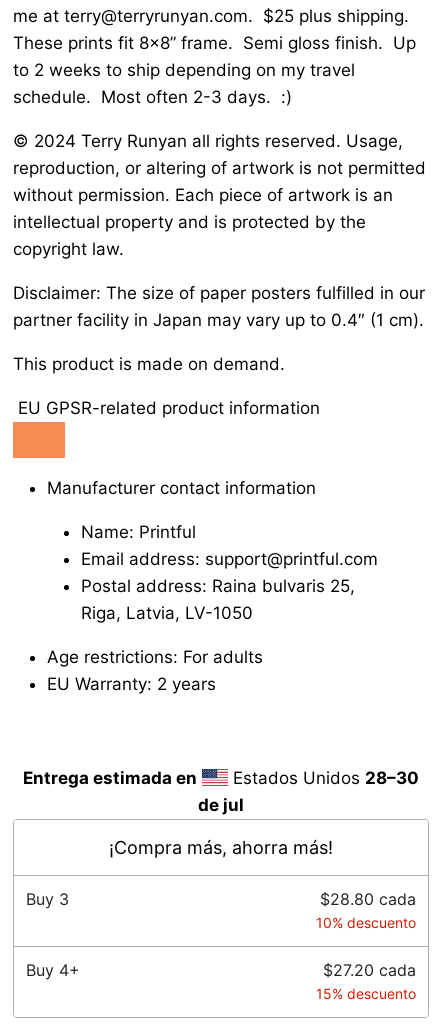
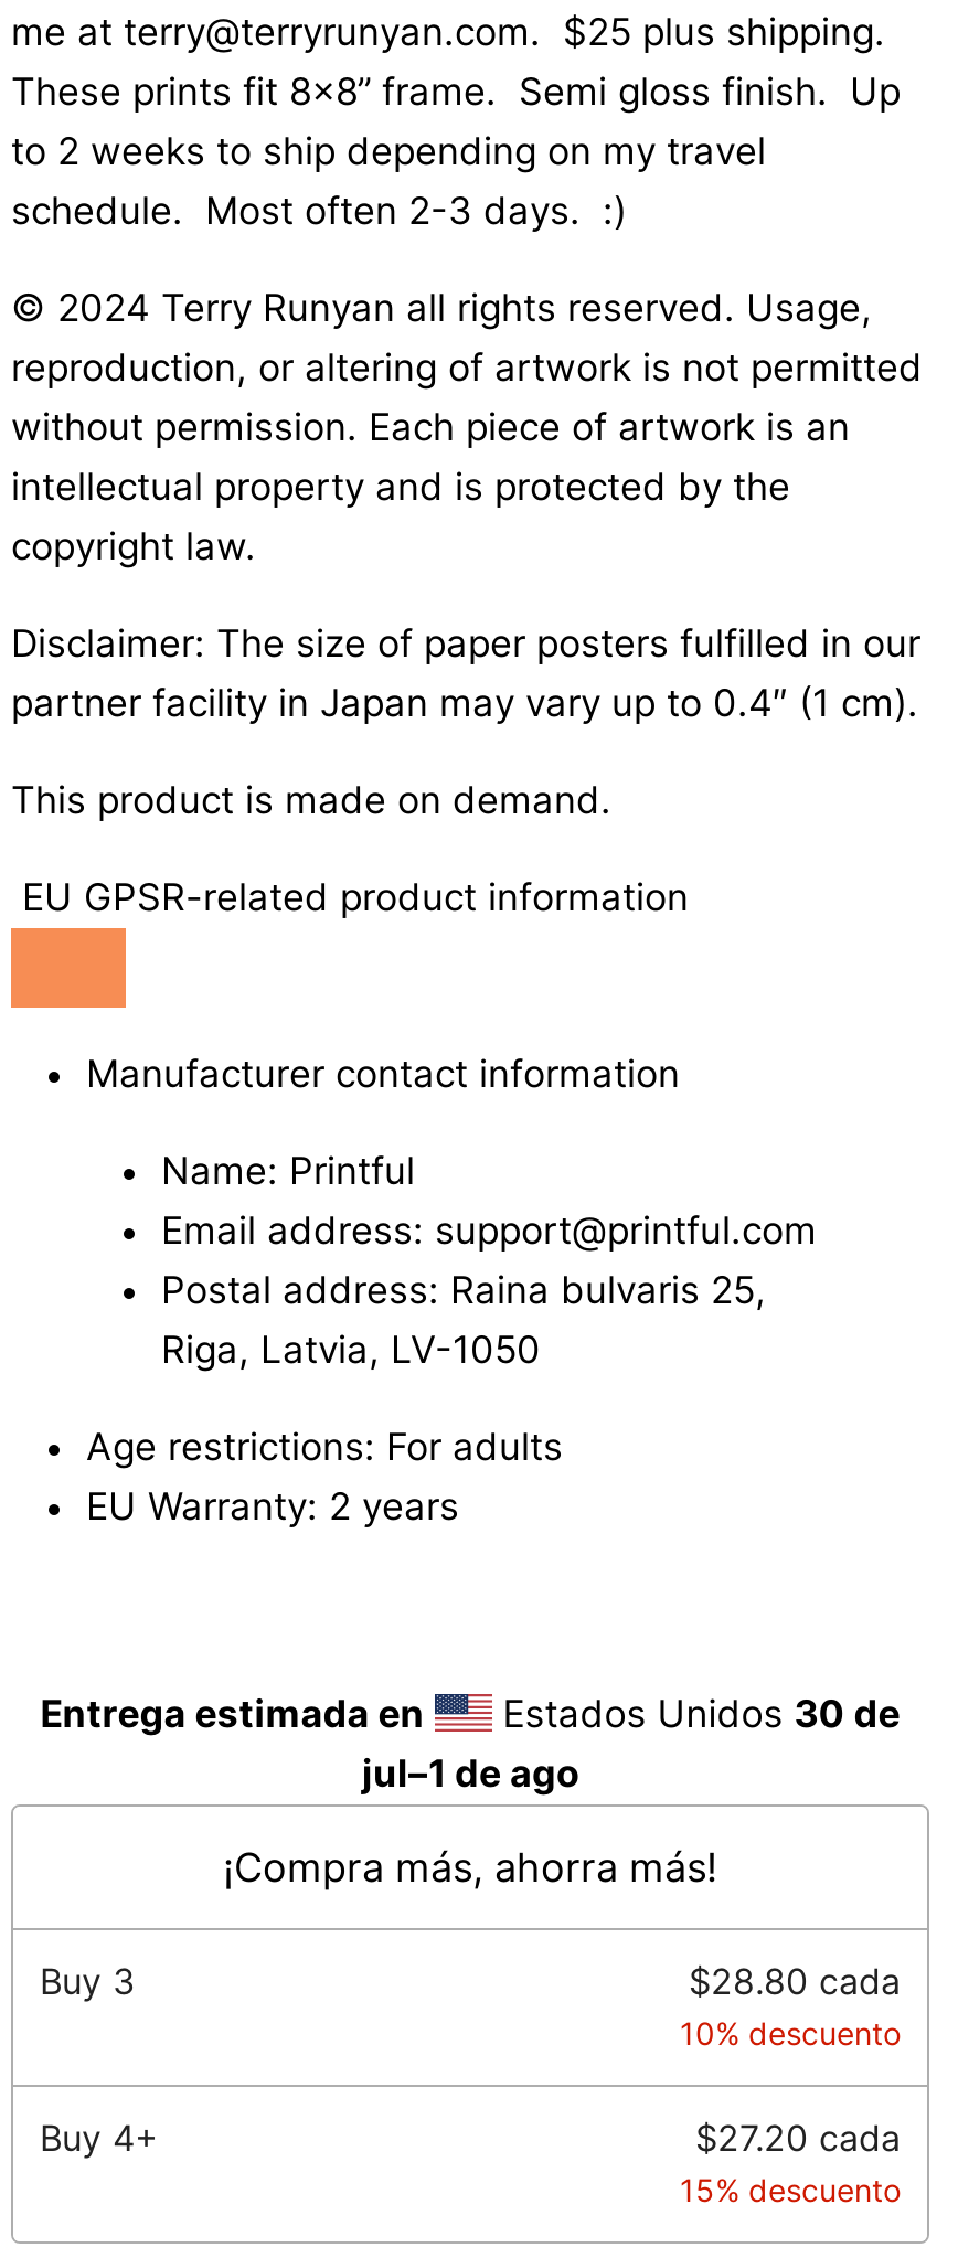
- Estados Unidos 28–30
- de jul
+ Estados Unidos 30 de
+ jul–1 de ago
